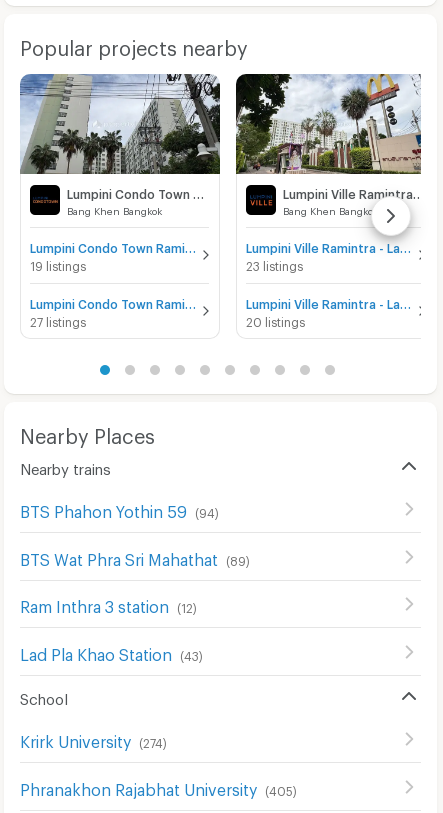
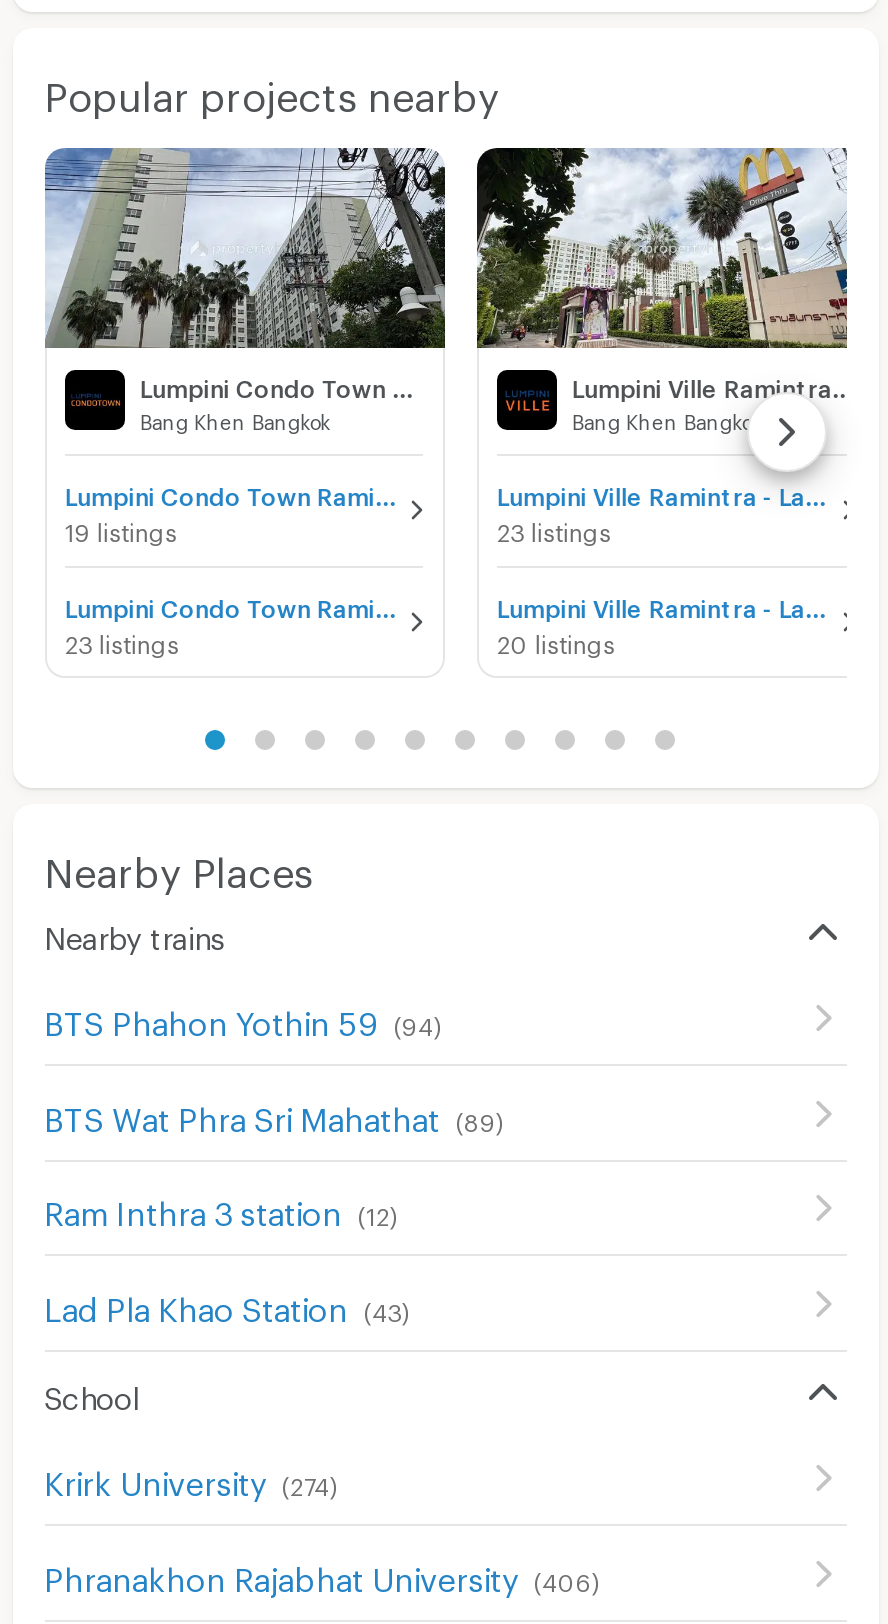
- 27 listings
+ 23 listings

- Phranakhon Rajabhat University (405)
+ Phranakhon Rajabhat University (406)
